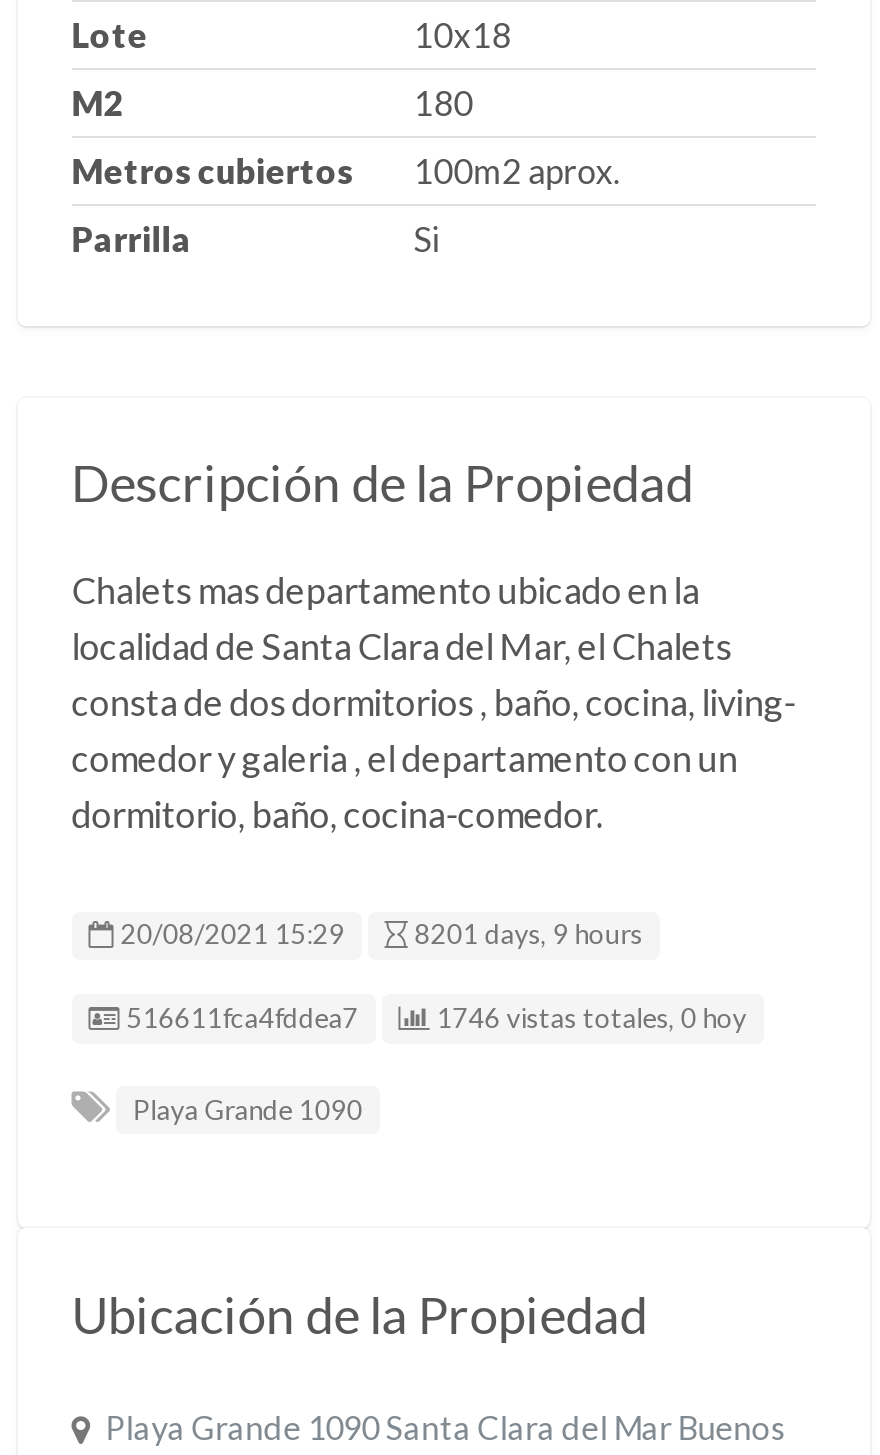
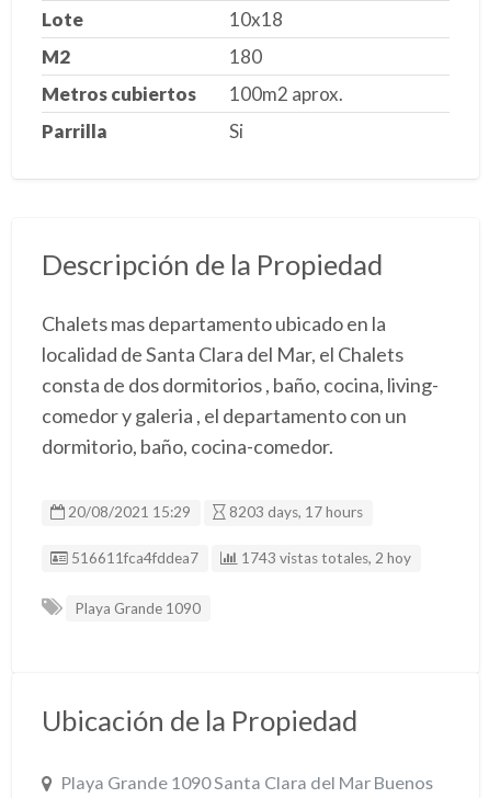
- 20/08/2021 15:29 8201 days, 9 hours
+ 20/08/2021 15:29 8203 days, 17 hours

- 1746 vistas totales, 0 hoy
+ 1743 vistas totales, 2 hoy
